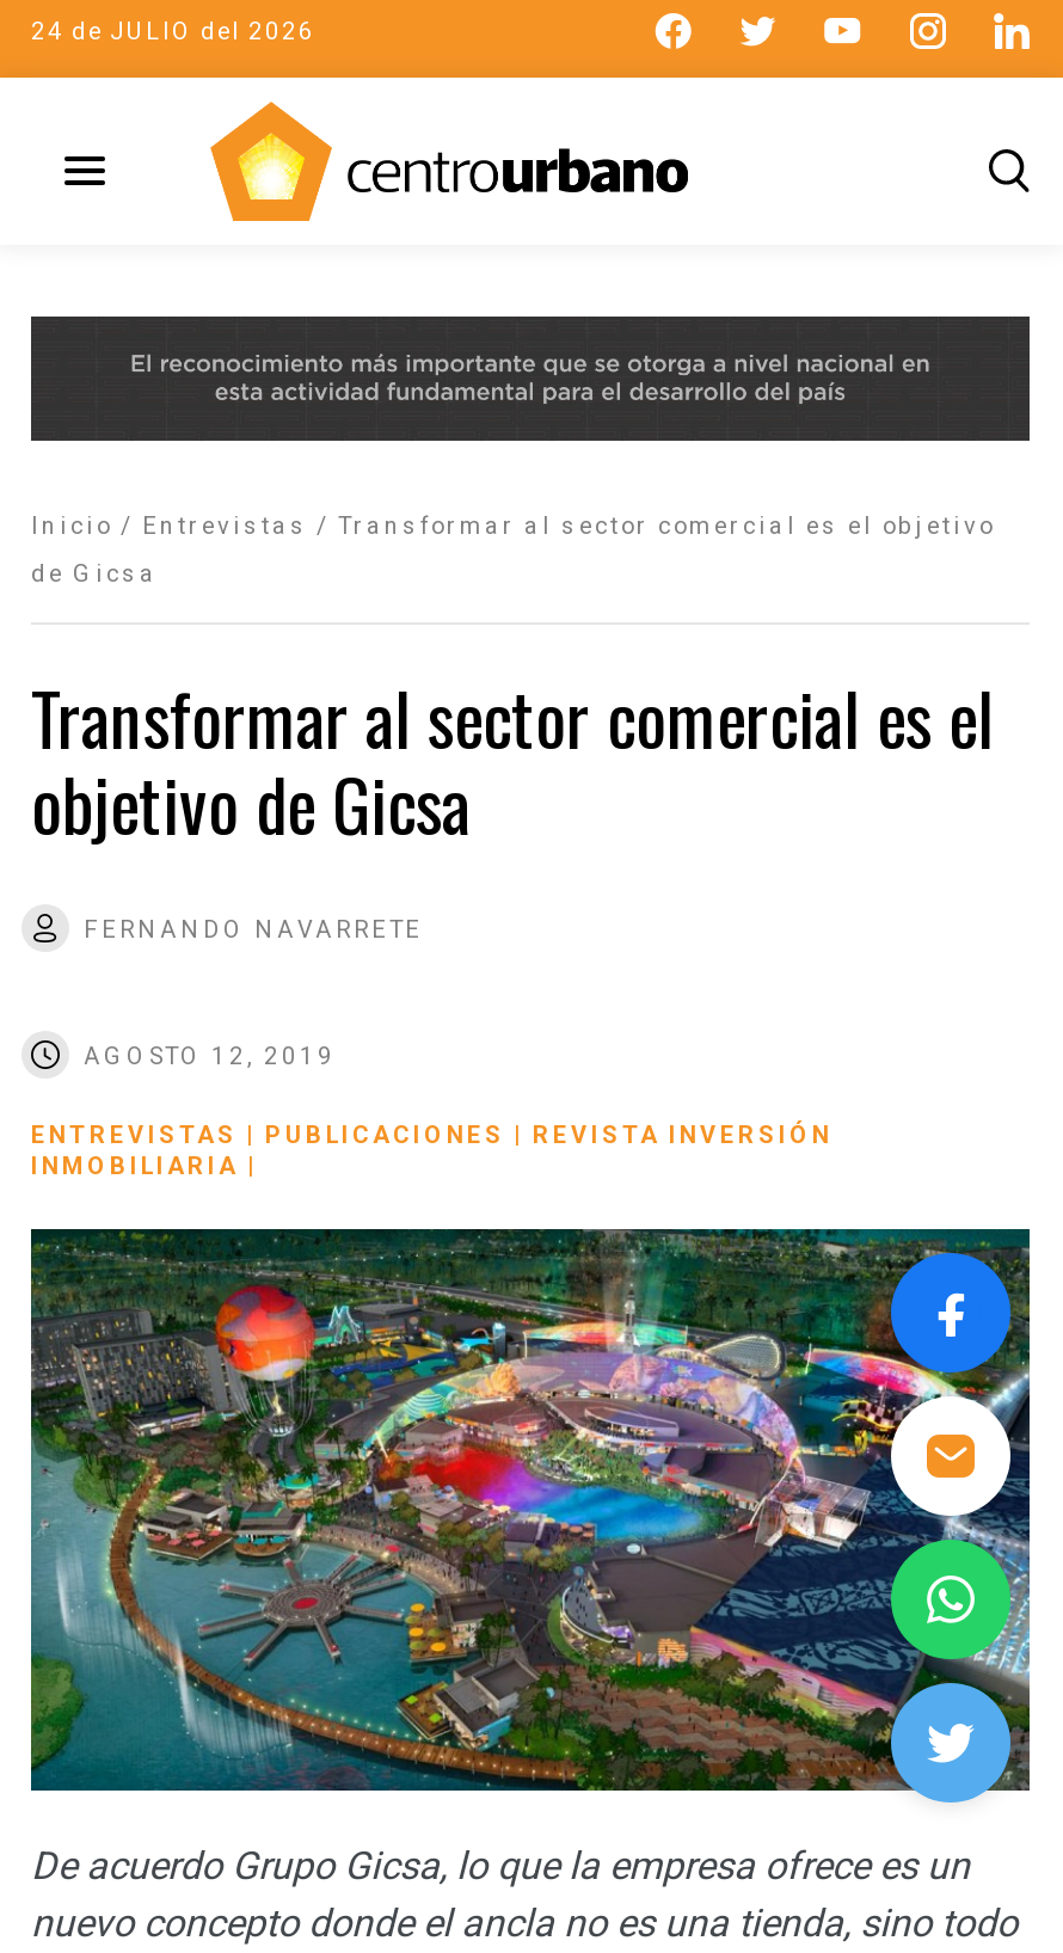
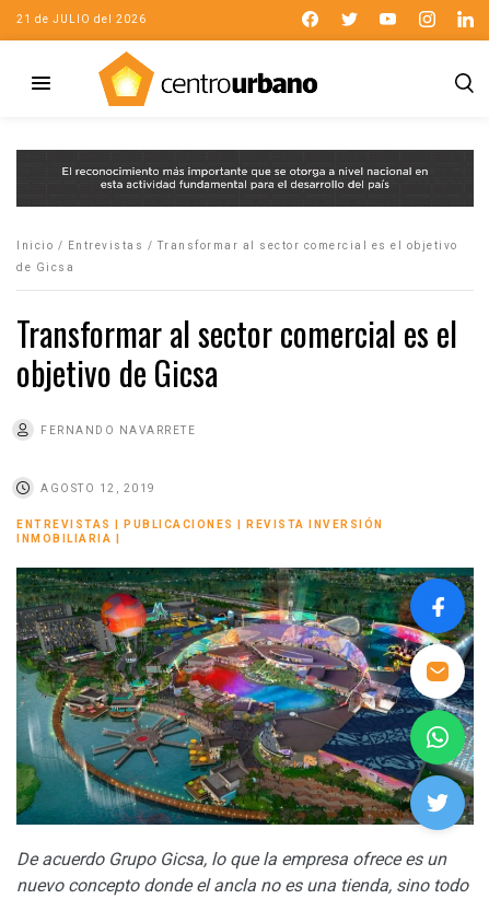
- 24 de JULIO del 2026
+ 21 de JULIO del 2026
